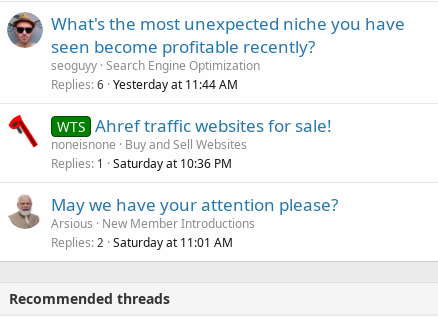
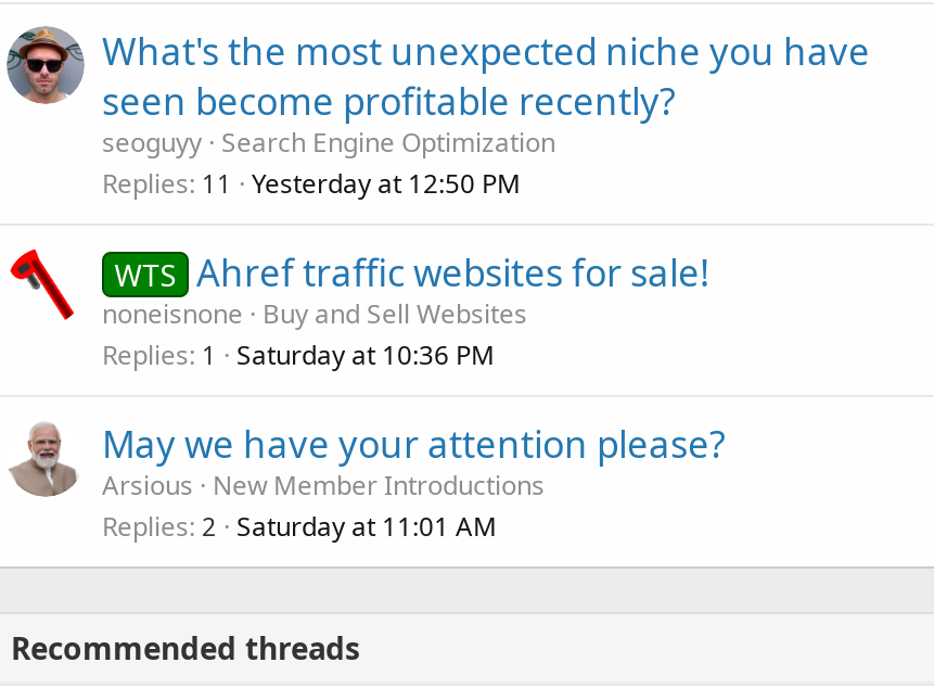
- Replies 6 Yesterday at 11:44 AM
+ Replies 11 Yesterday at 12:50 PM
